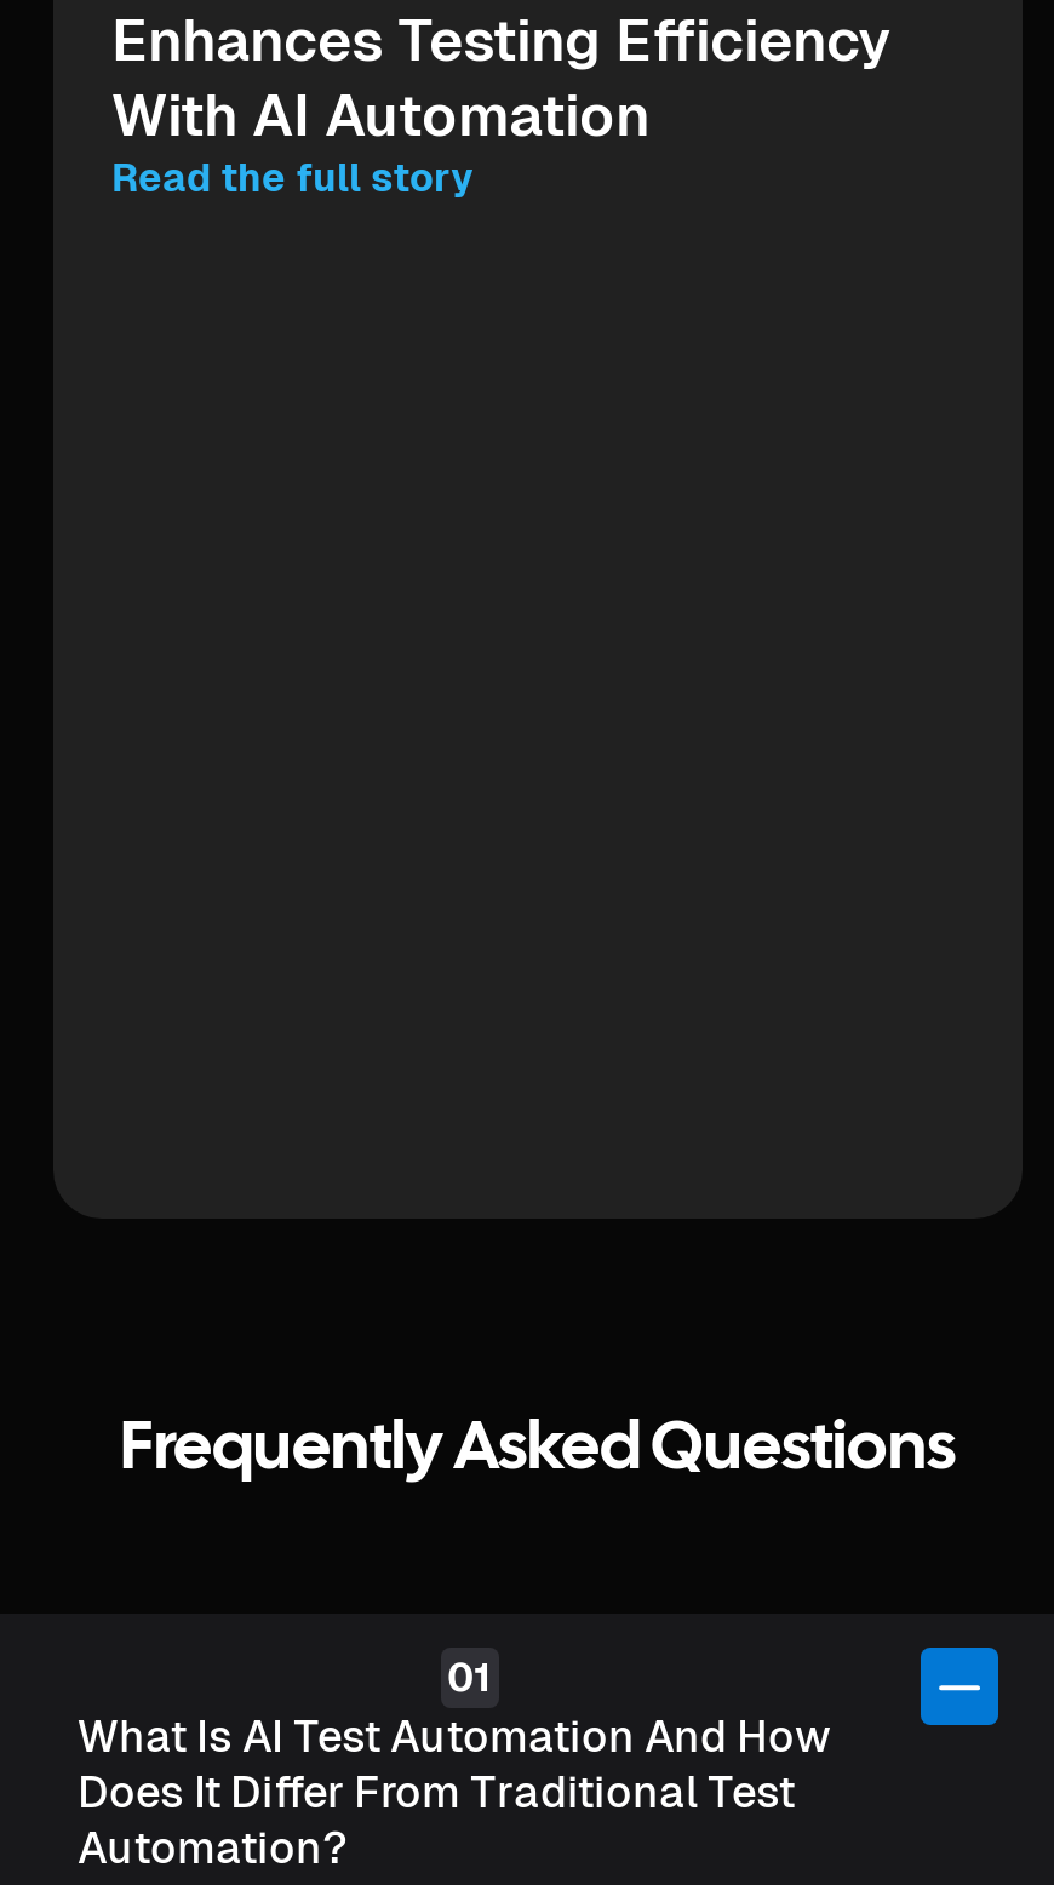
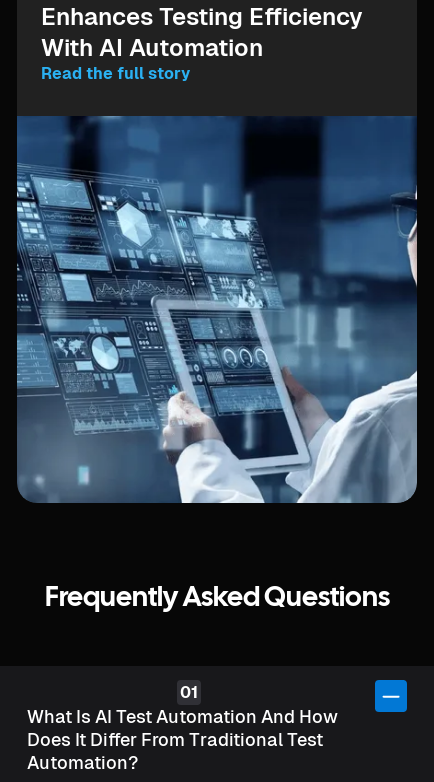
+ [image]
